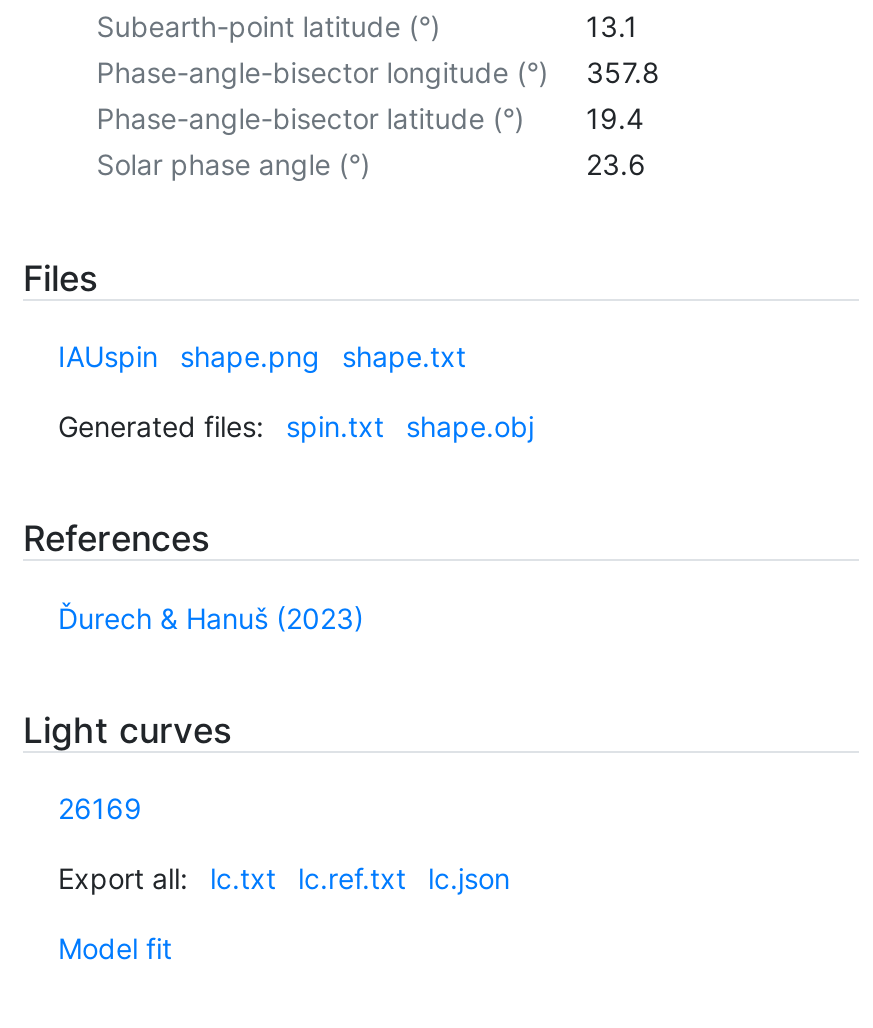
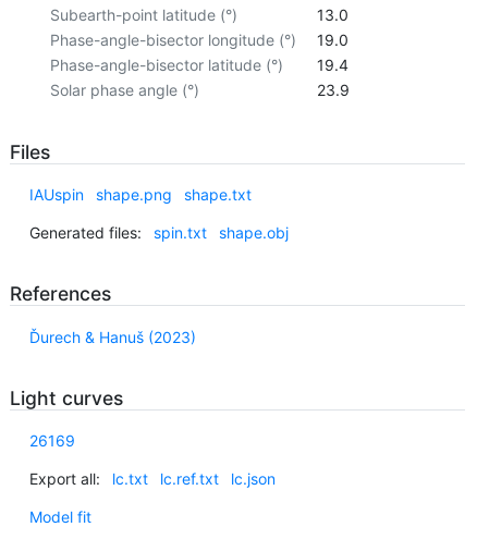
- 13.1
+ 13.0

- Phase-angle-bisector longitude (°) 357.8
+ Phase-angle-bisector longitude (°) 19.0

- 23.6
+ 23.9
